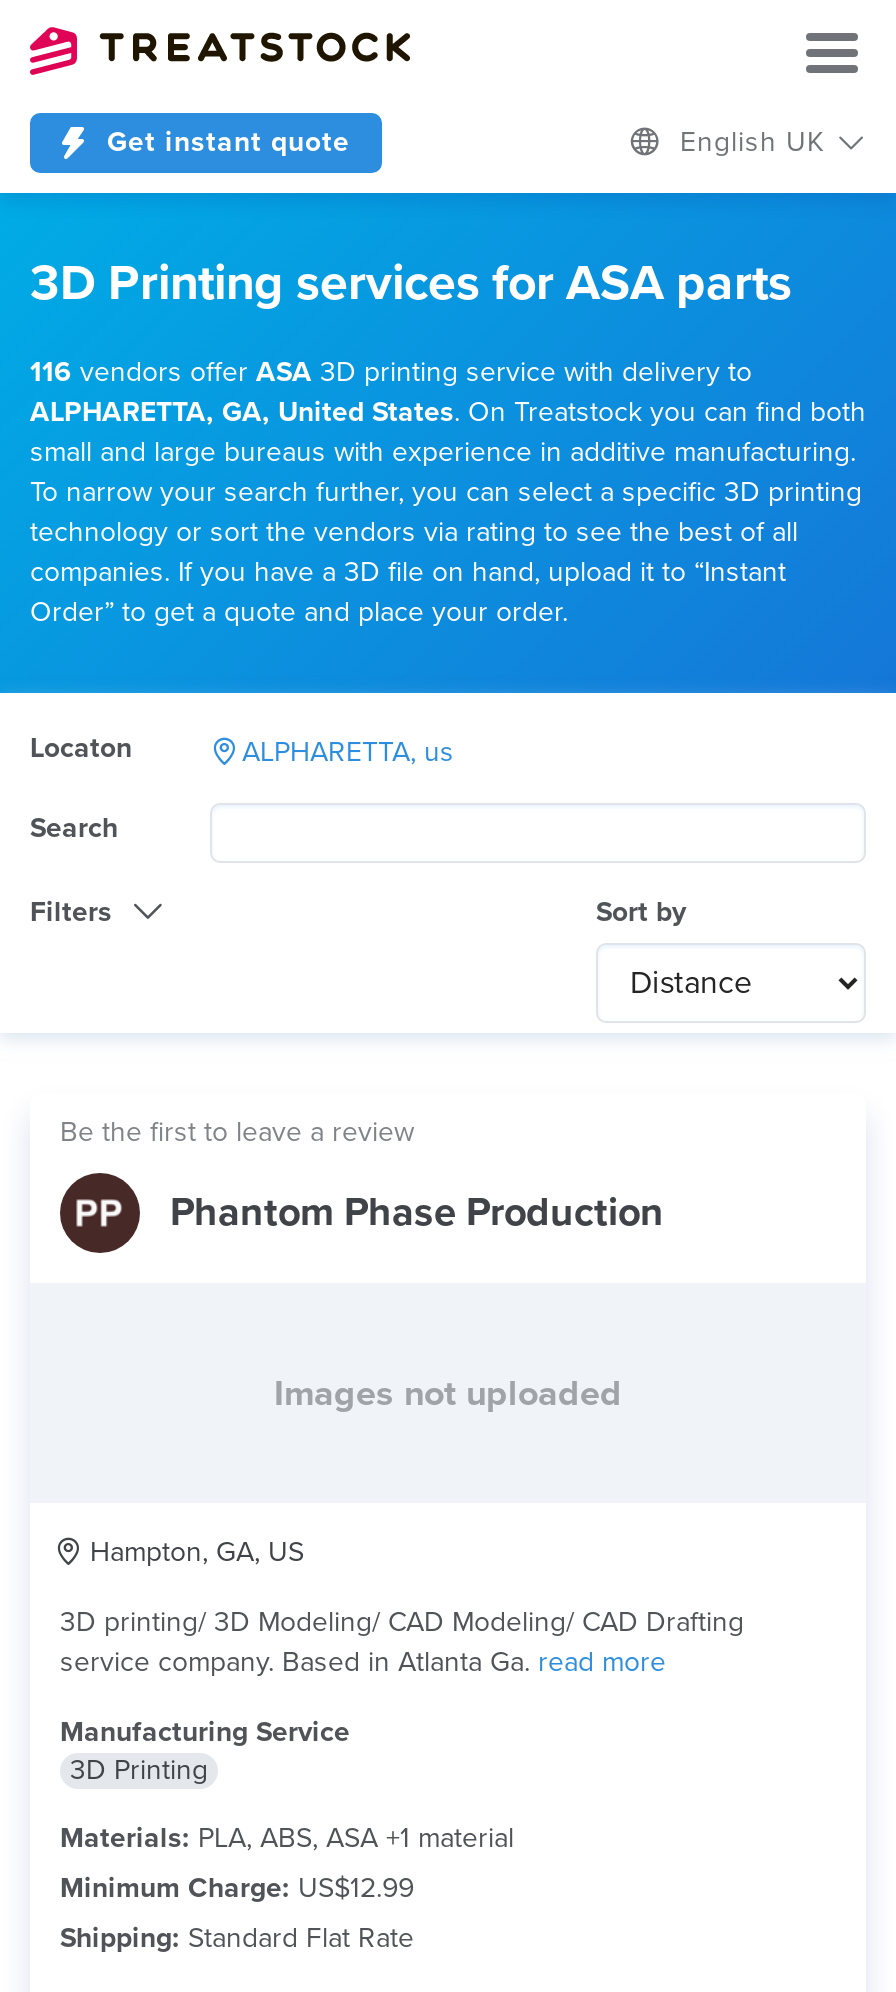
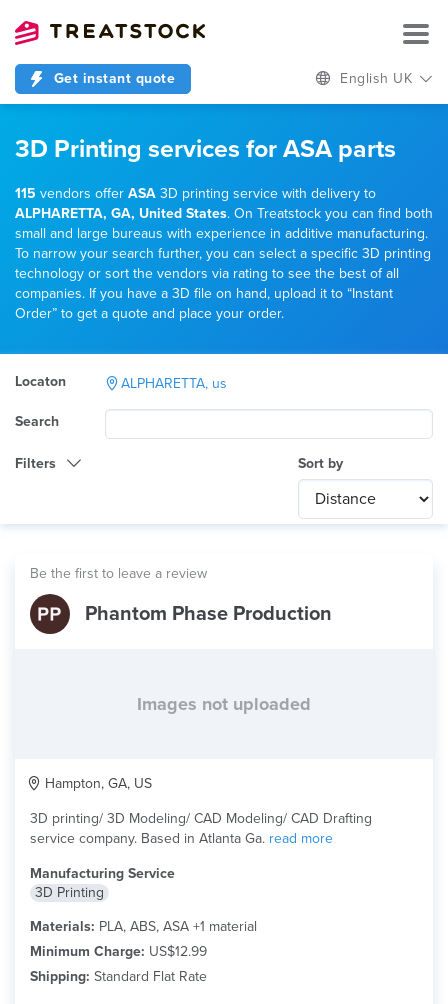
- 116 vendors offer ASA 3D printing service with delivery to
+ 115 vendors offer ASA 3D printing service with delivery to
